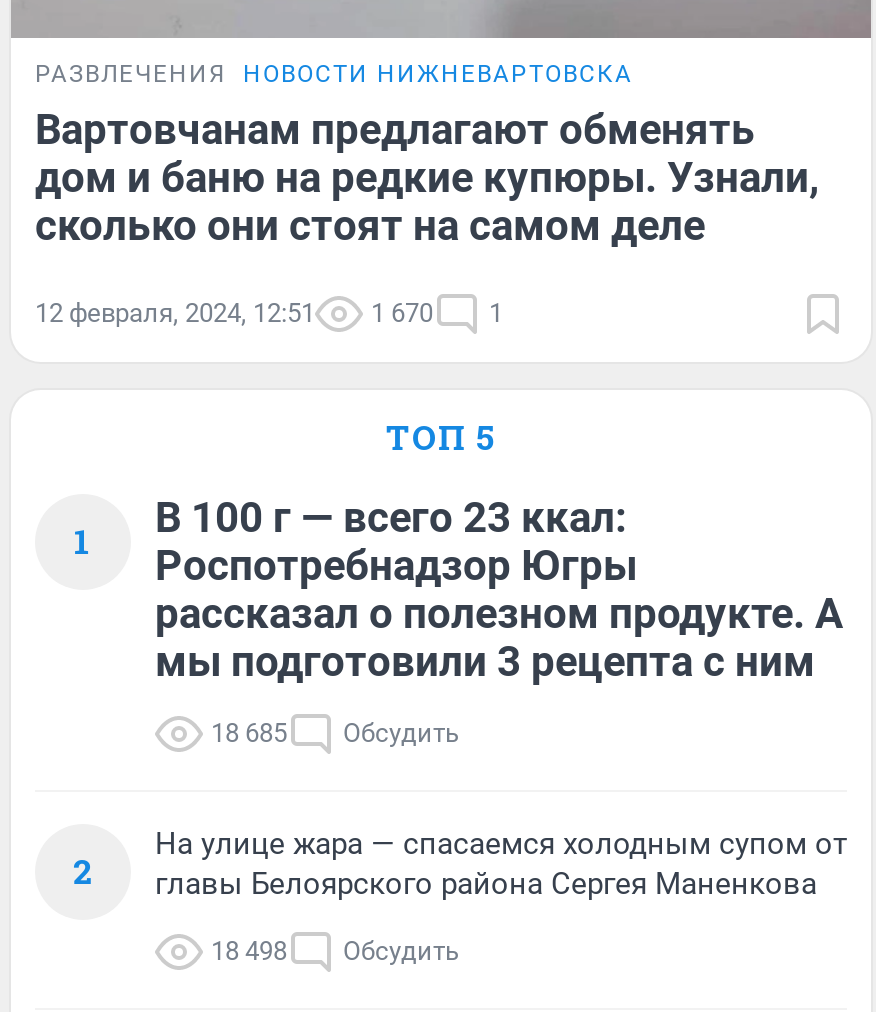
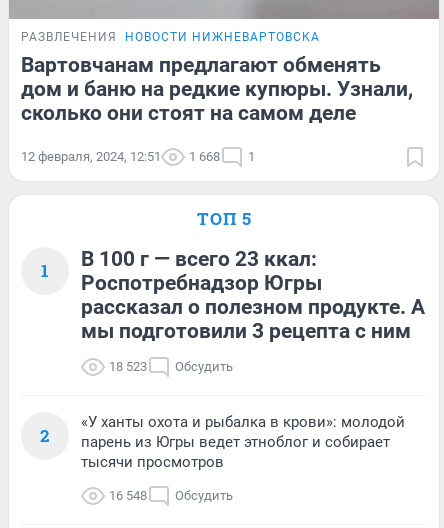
- 12 февраля, 2024, 12:51 1 670 1
+ 12 февраля, 2024, 12:51 1 668 1

- 18 685 Обсудить
+ 18 523 Обсудить

- На улице жара — спасаемся холодным супом от
- главы Белоярского района Сергея Маненкова
+ «У ханты охота и рыбалка в крови»: молодой
+ парень из Югры ведет этноблог и собирает
+ тысячи просмотров

- 18 498 Обсудить
+ 16 548 Обсудить
